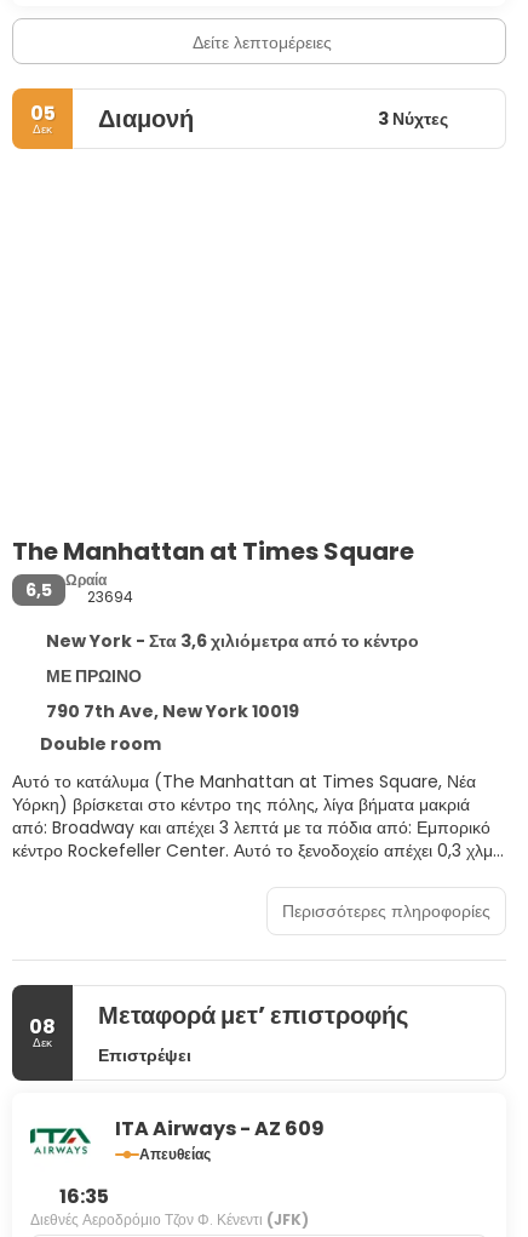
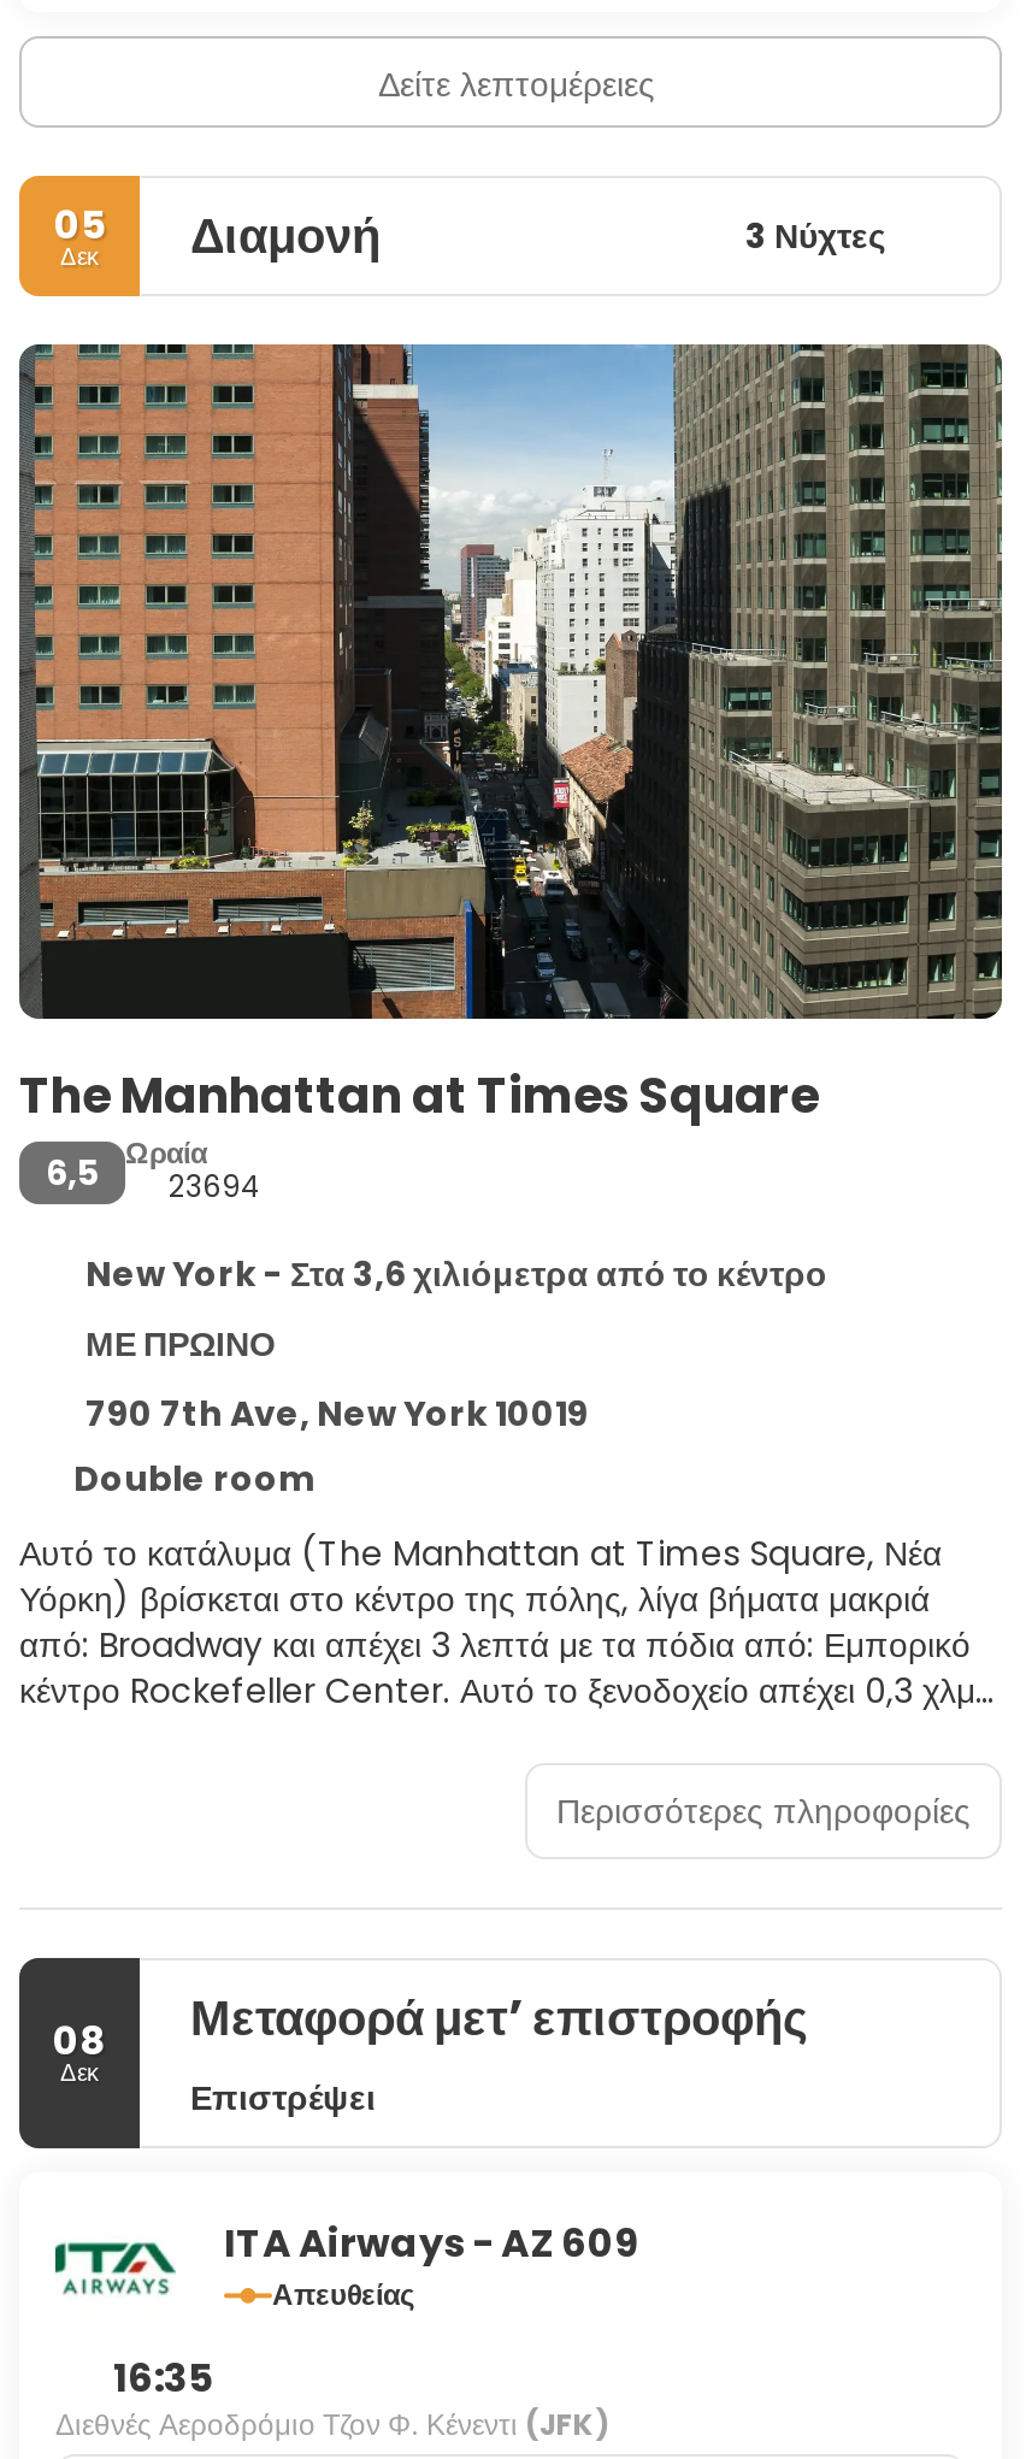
+ [image]
